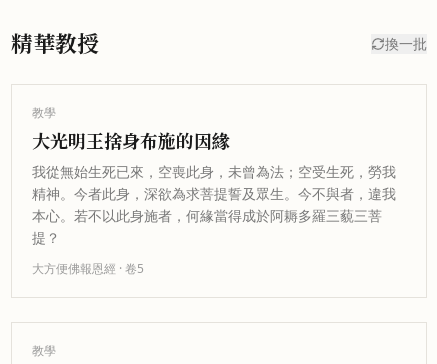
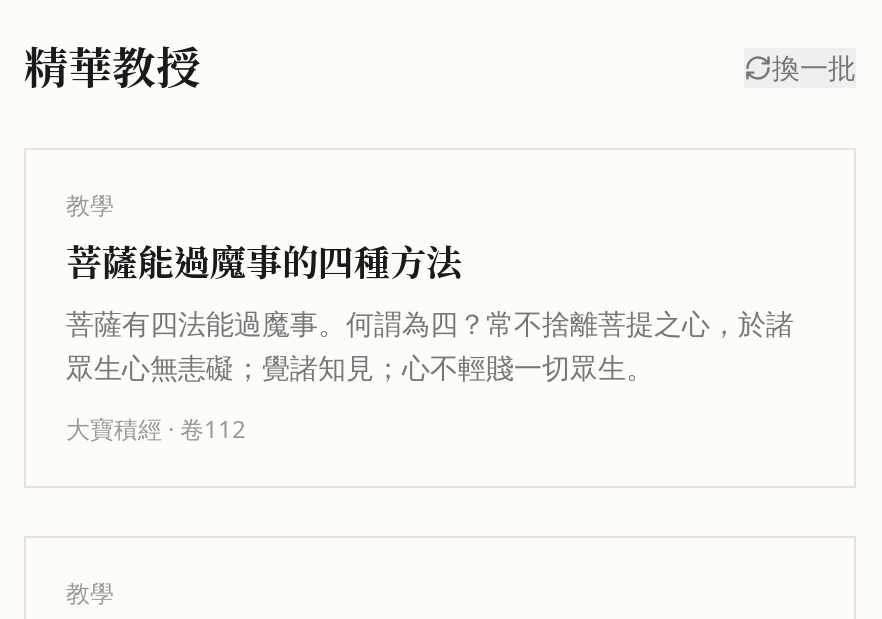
- 大光明王捨身布施的因緣
- 我從無始生死已來，空喪此身，未曾為法；空受生死，勞我
- 精神。今者此身，深欲為求菩提誓及眾生。今不與者，違我
- 本心。若不以此身施者，何緣當得成於阿耨多羅三藐三菩
- 提？
+ 菩薩能過魔事的四種方法
+ 菩薩有四法能過魔事。何謂為四？常不捨離菩提之心，於諸
+ 眾生心無恚礙；覺諸知見；心不輕賤一切眾生。

- 大方便佛報恩經· 卷5
+ 大寶積經· 卷112
